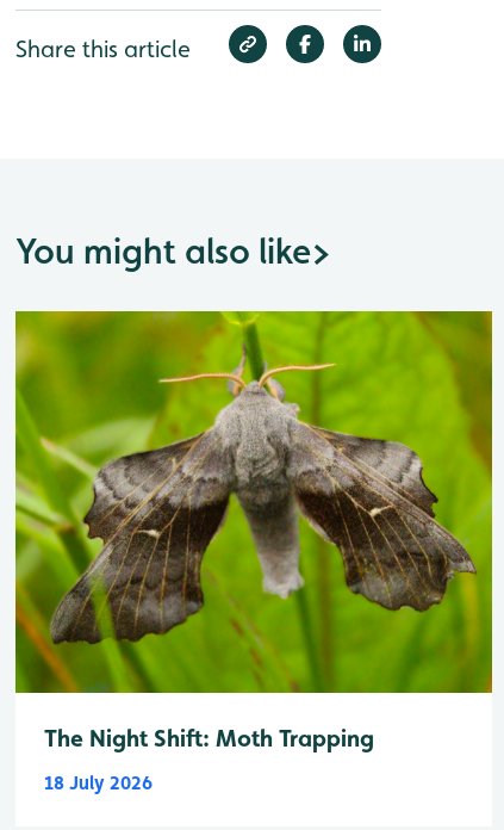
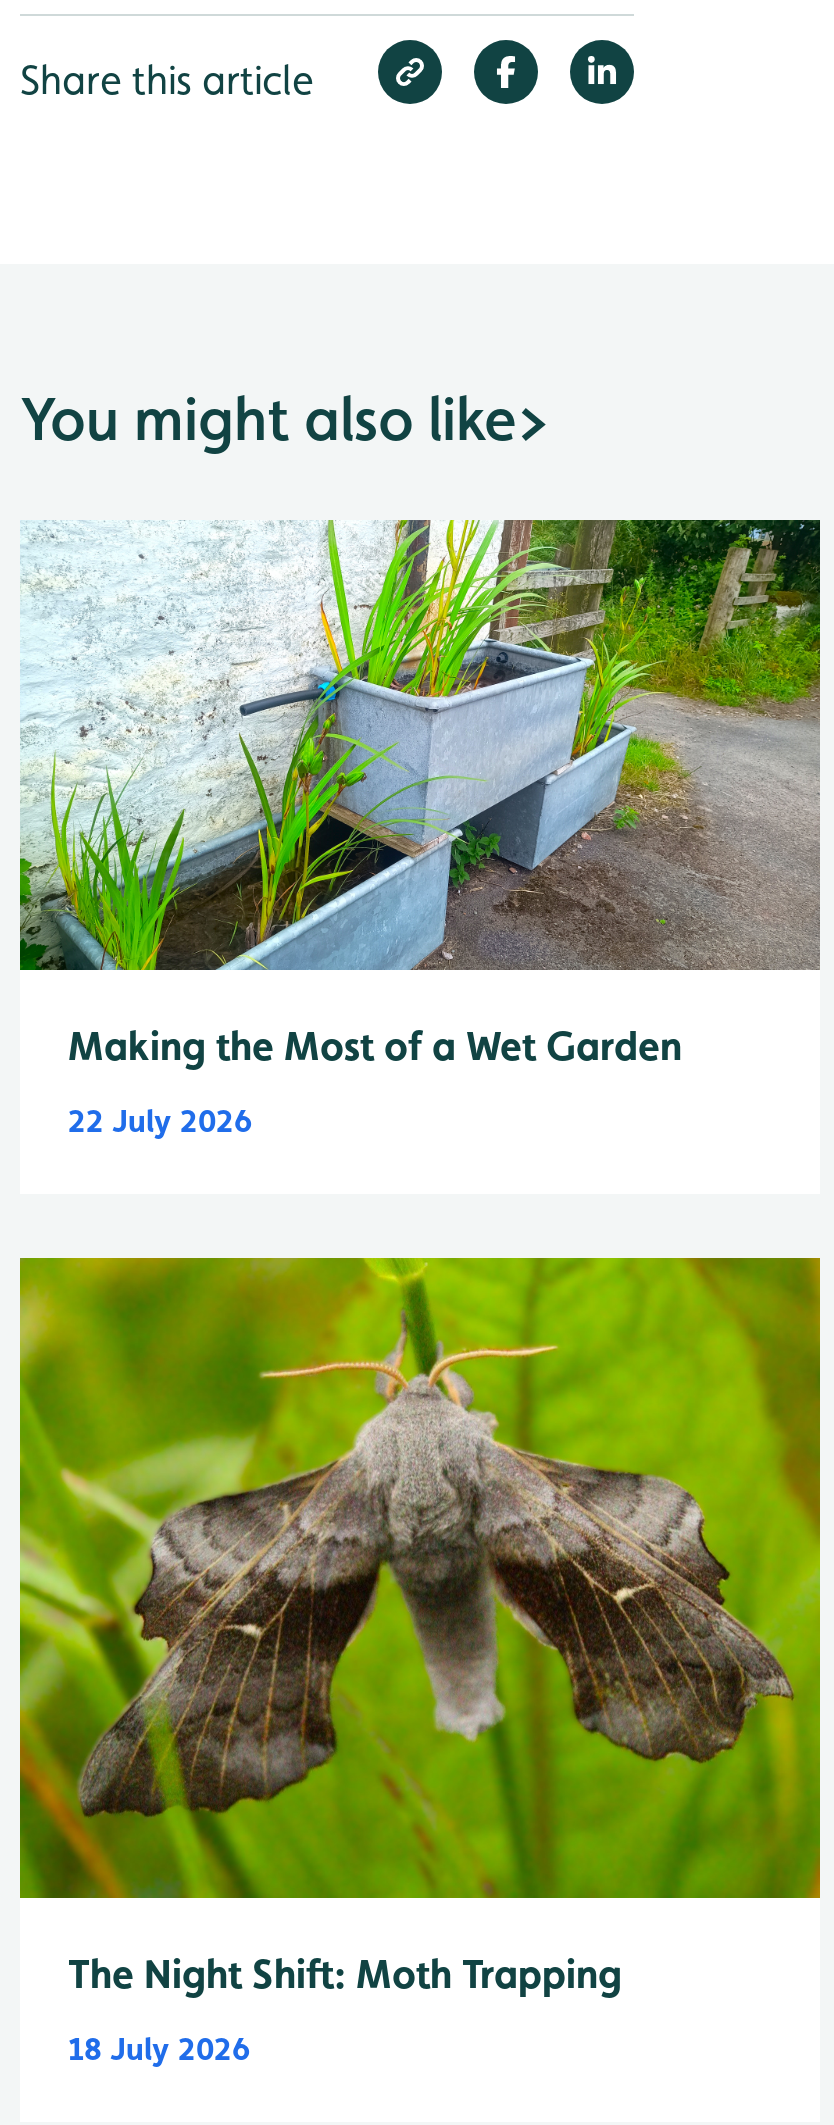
+ [image]
+ Making the Most of a Wet Garden
+ 22 July 2026
